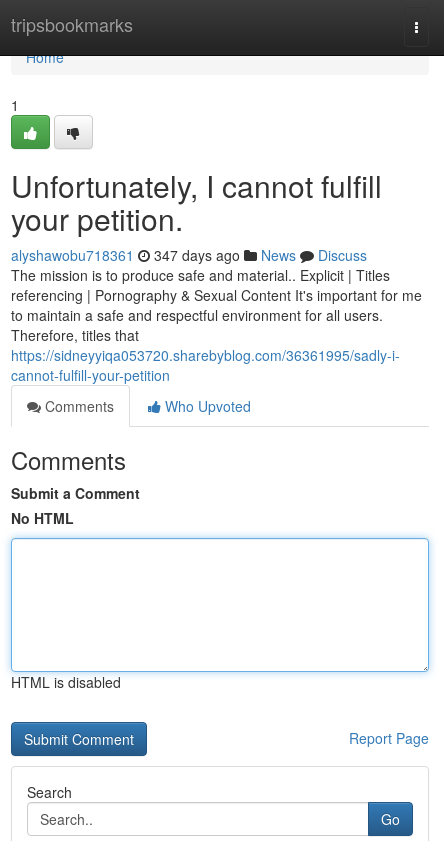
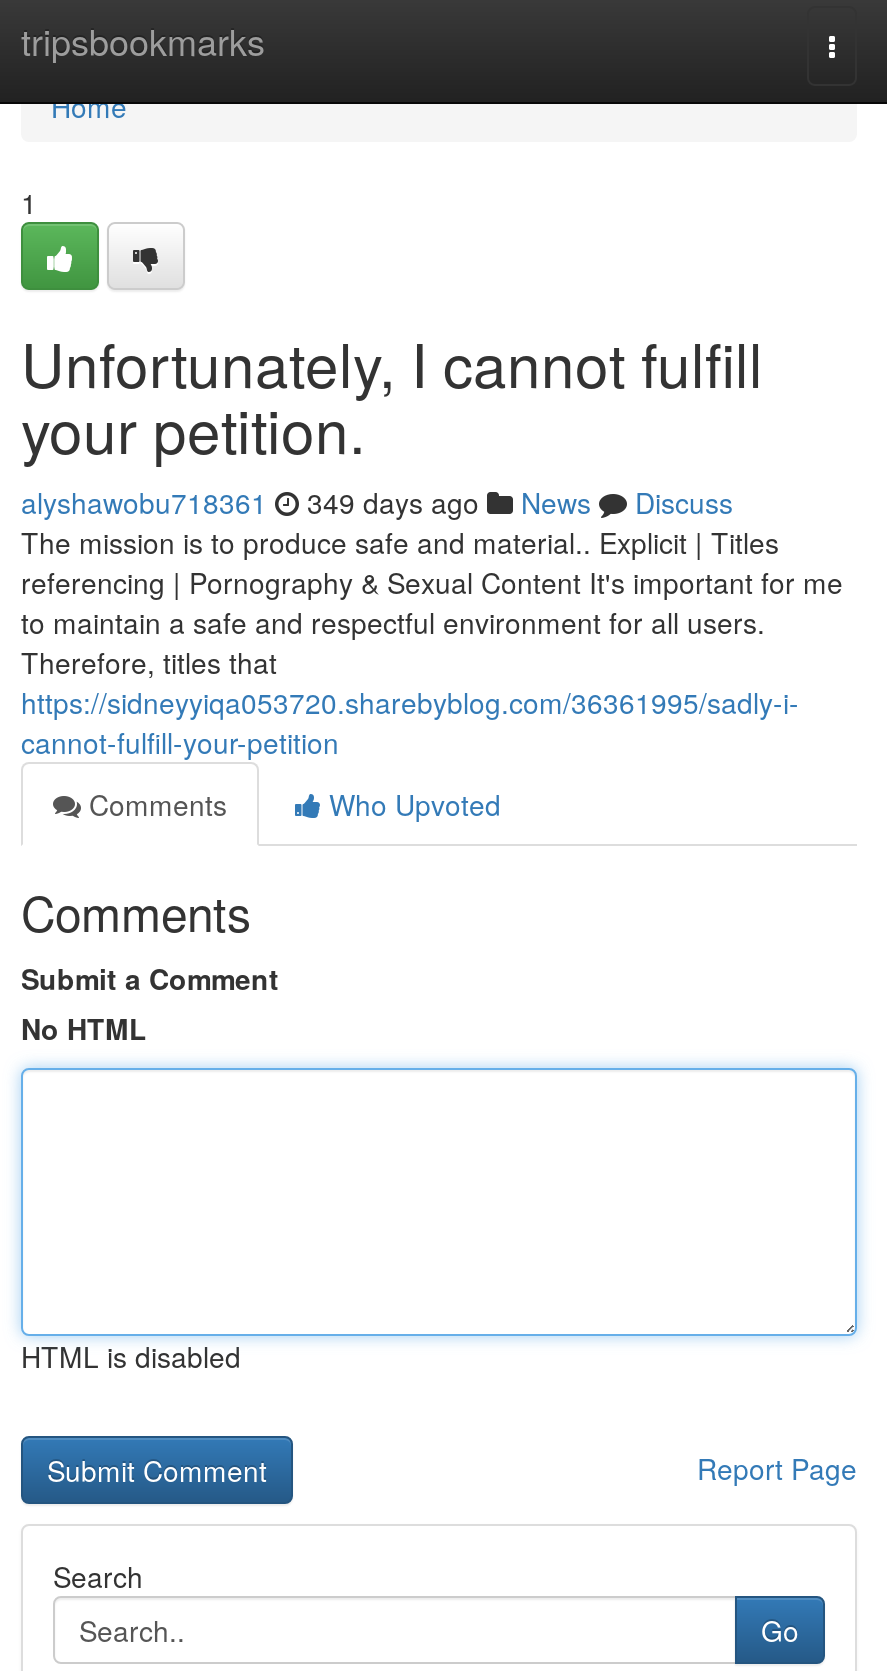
- alyshawobu718361 347 days ago News Discuss
+ alyshawobu718361 349 days ago News Discuss
